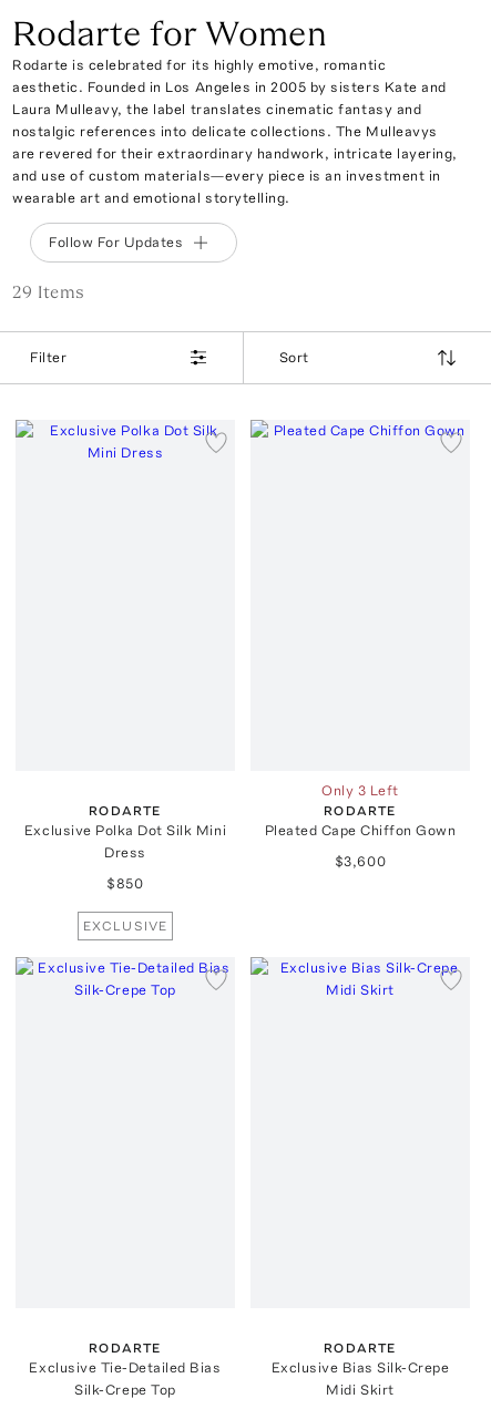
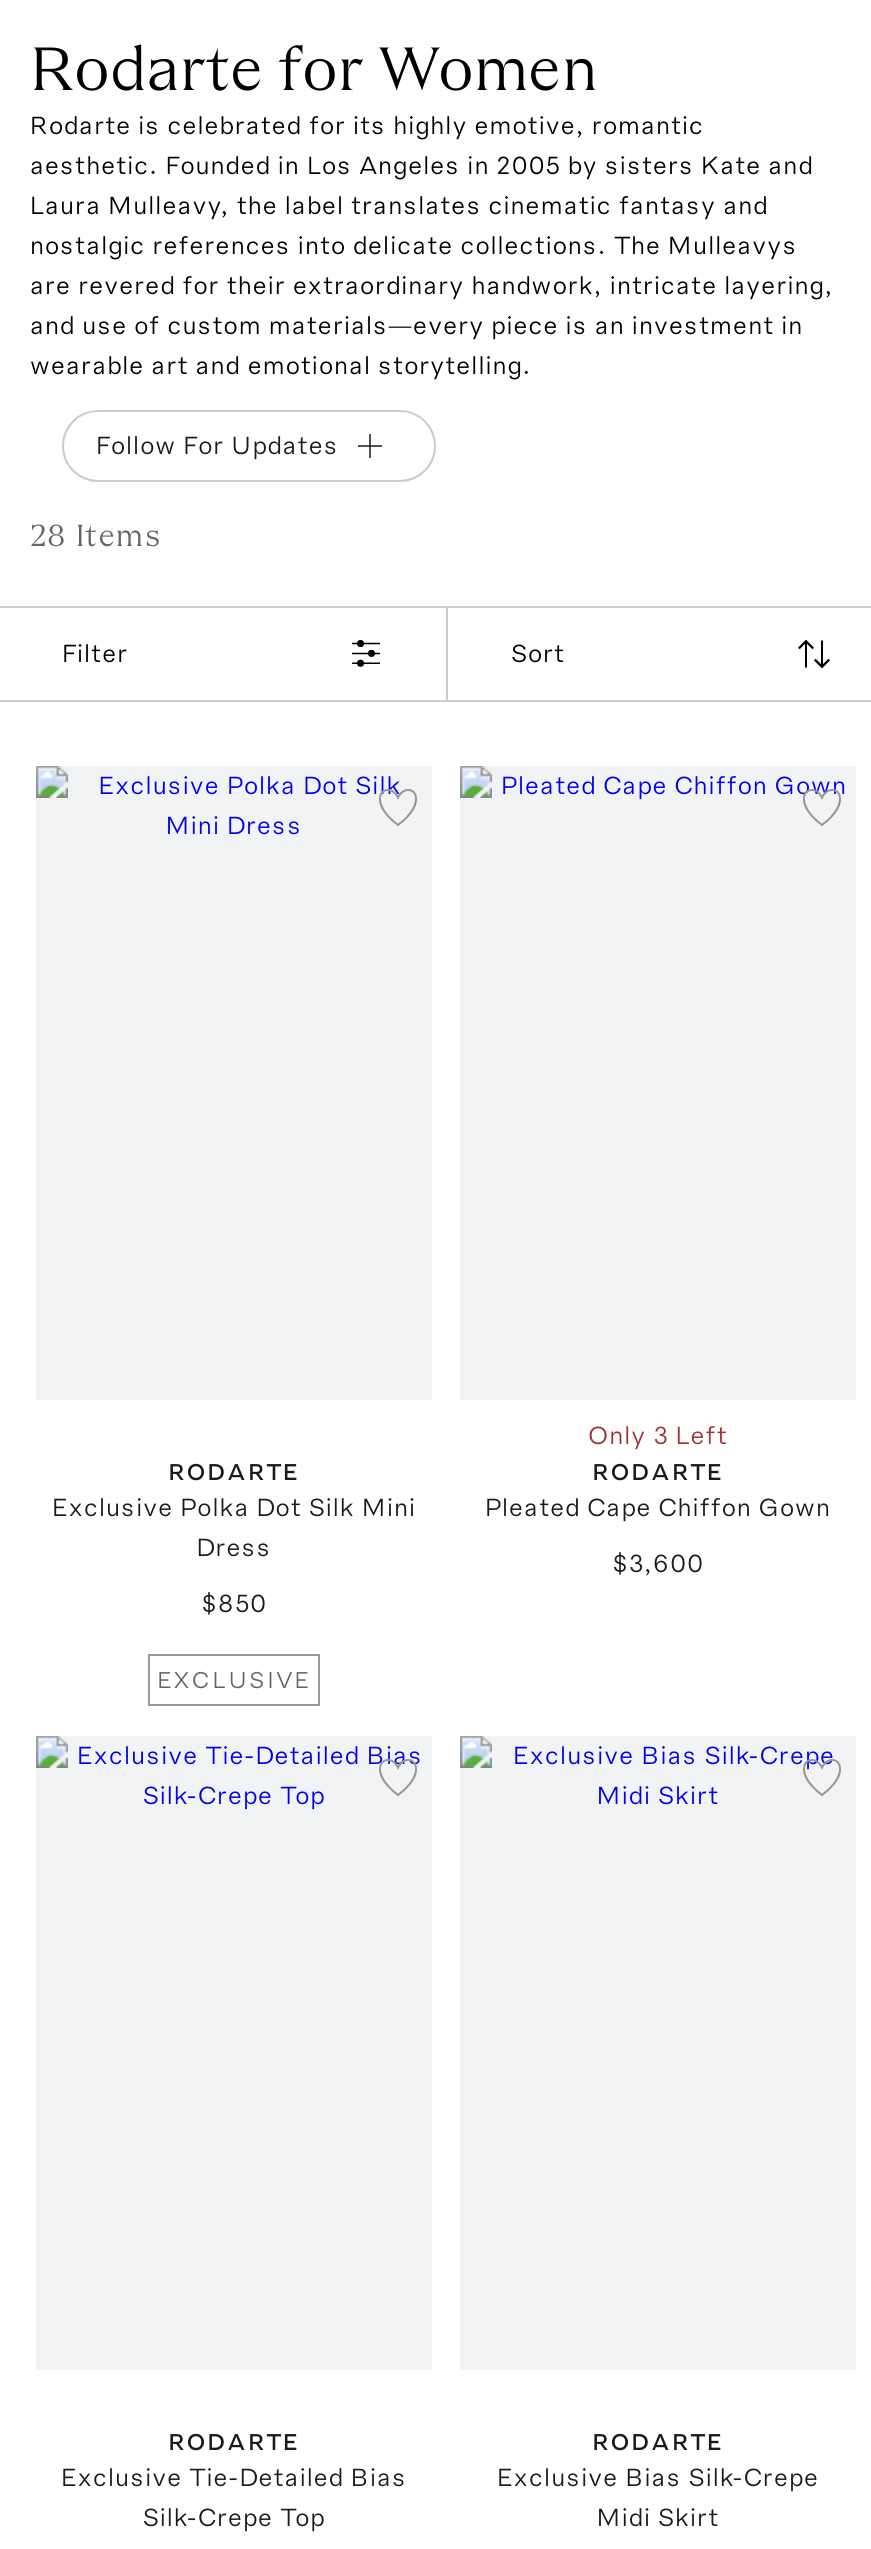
- 29 Items
+ 28 Items
